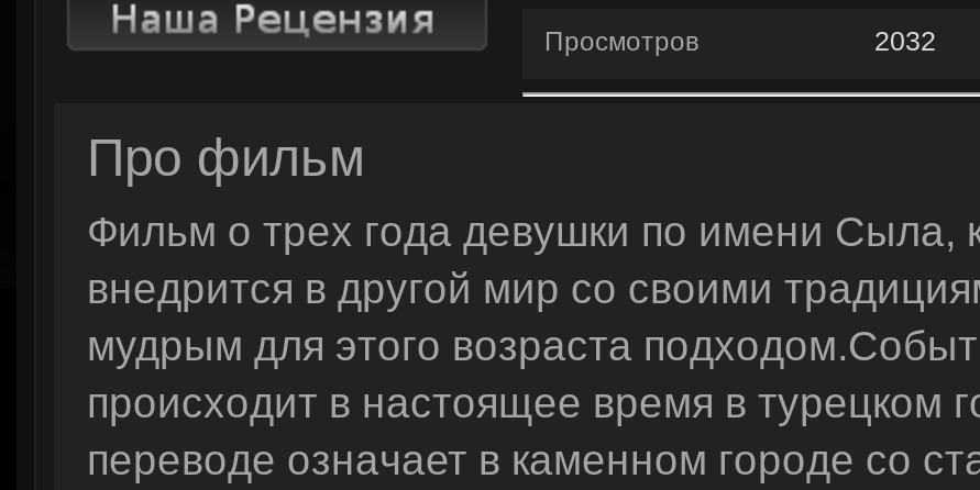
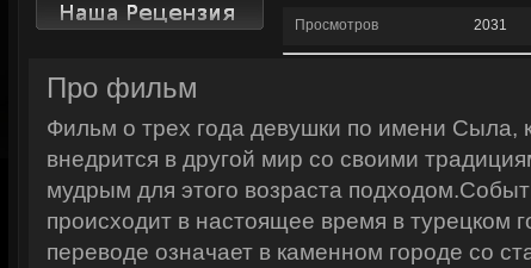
- 2032
+ 2031
